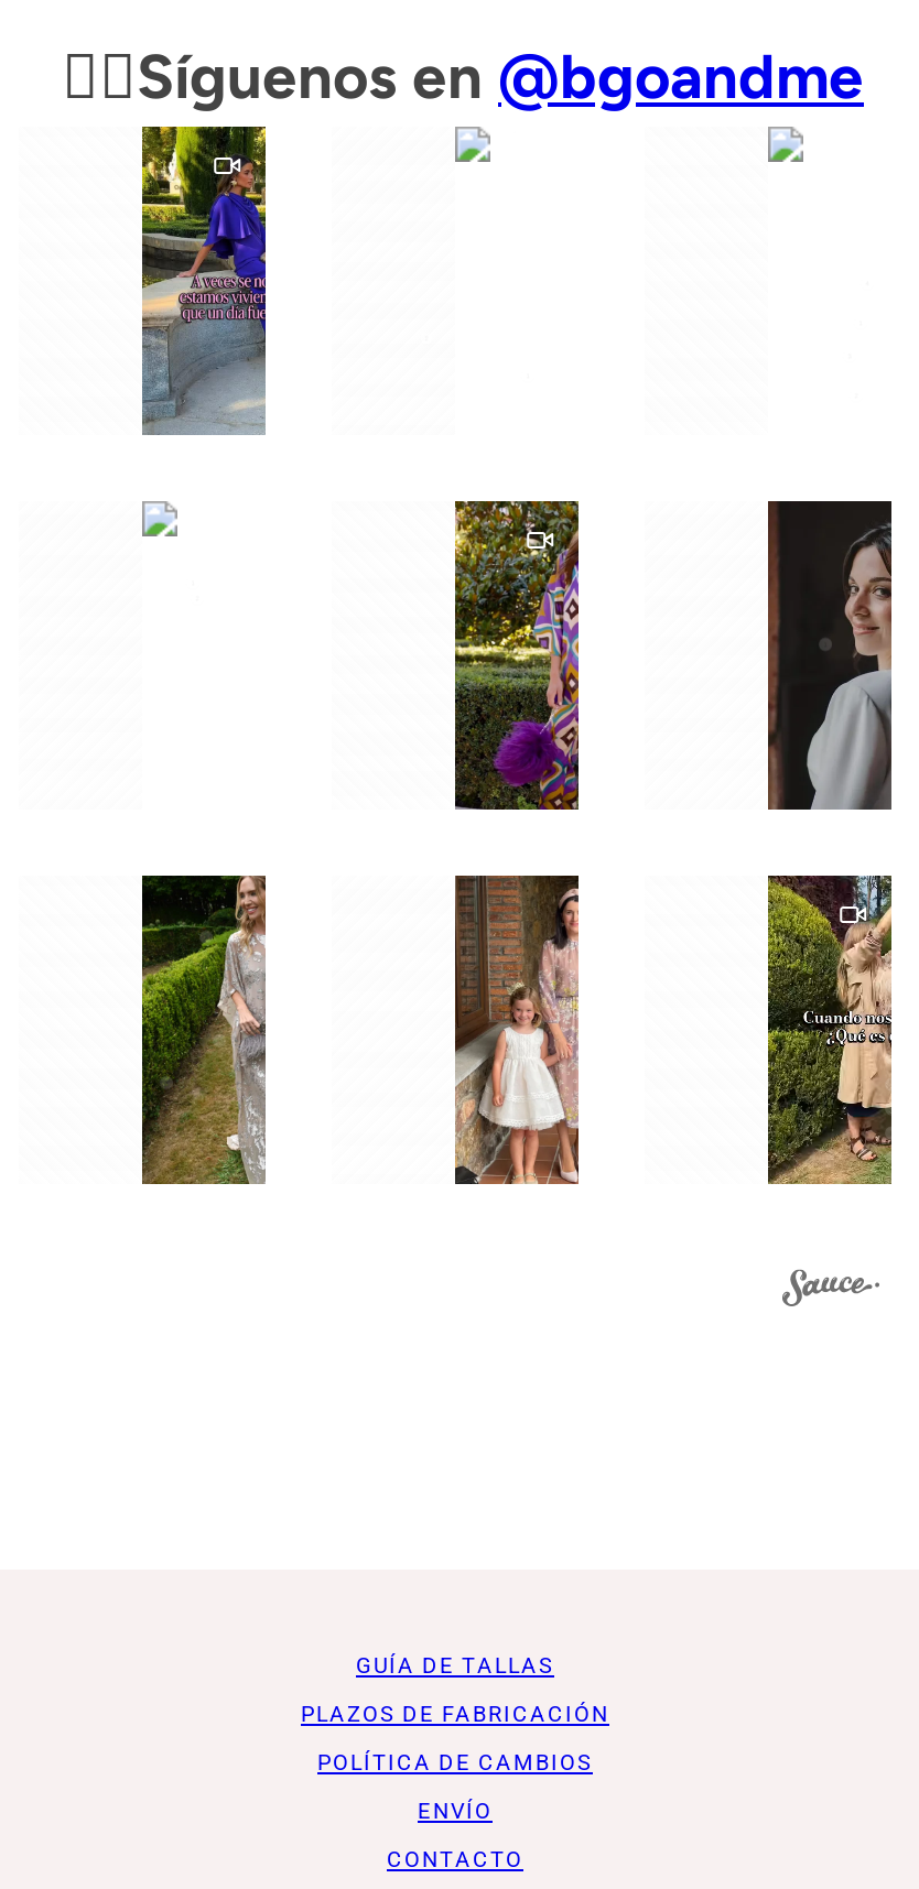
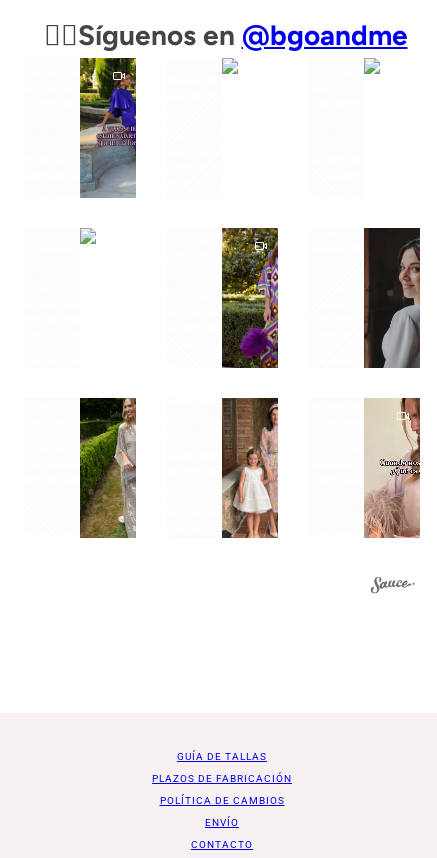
- [image]
+ [image]
